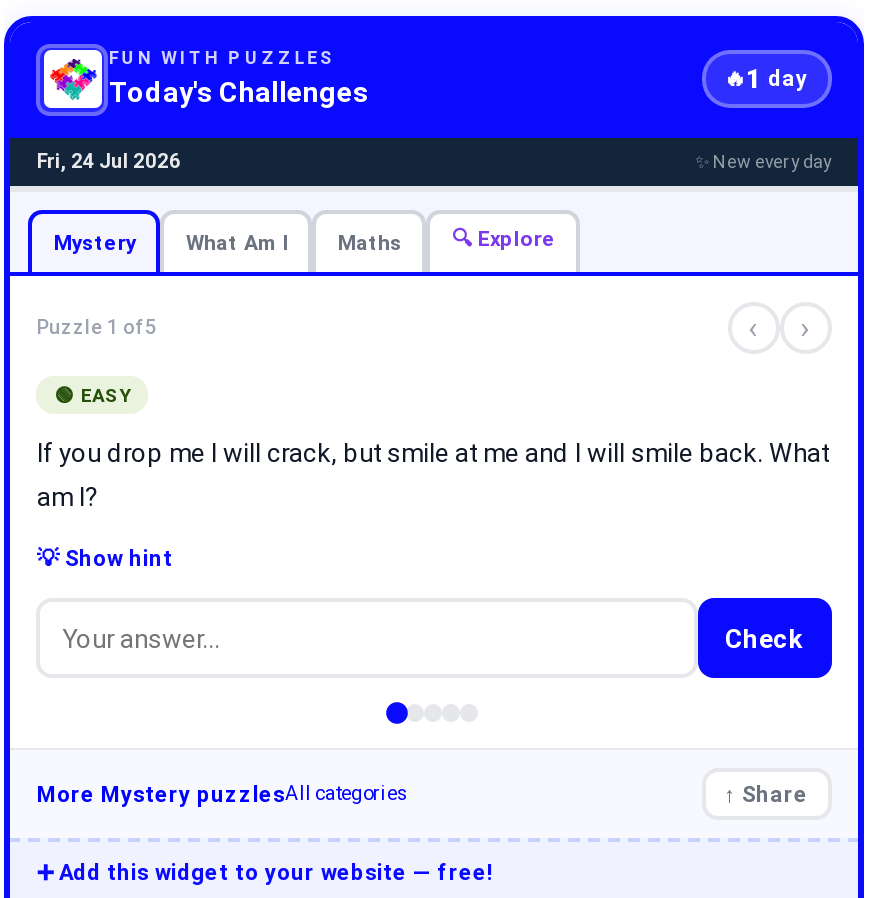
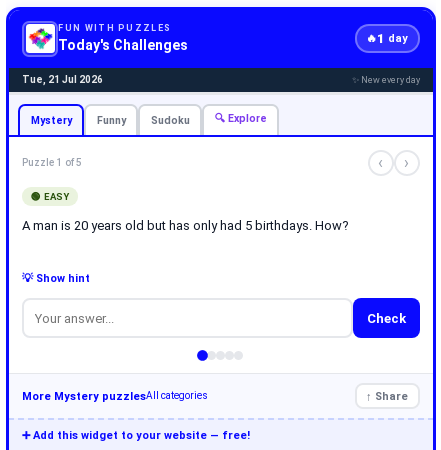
- Fri, 24 Jul 2026
+ Tue, 21 Jul 2026

- What Am I
- Maths
+ Funny
+ Sudoku

- If you drop me I will crack, but smile at me and I will smile back. What
- am I?
+ A man is 20 years old but has only had 5 birthdays. How?
